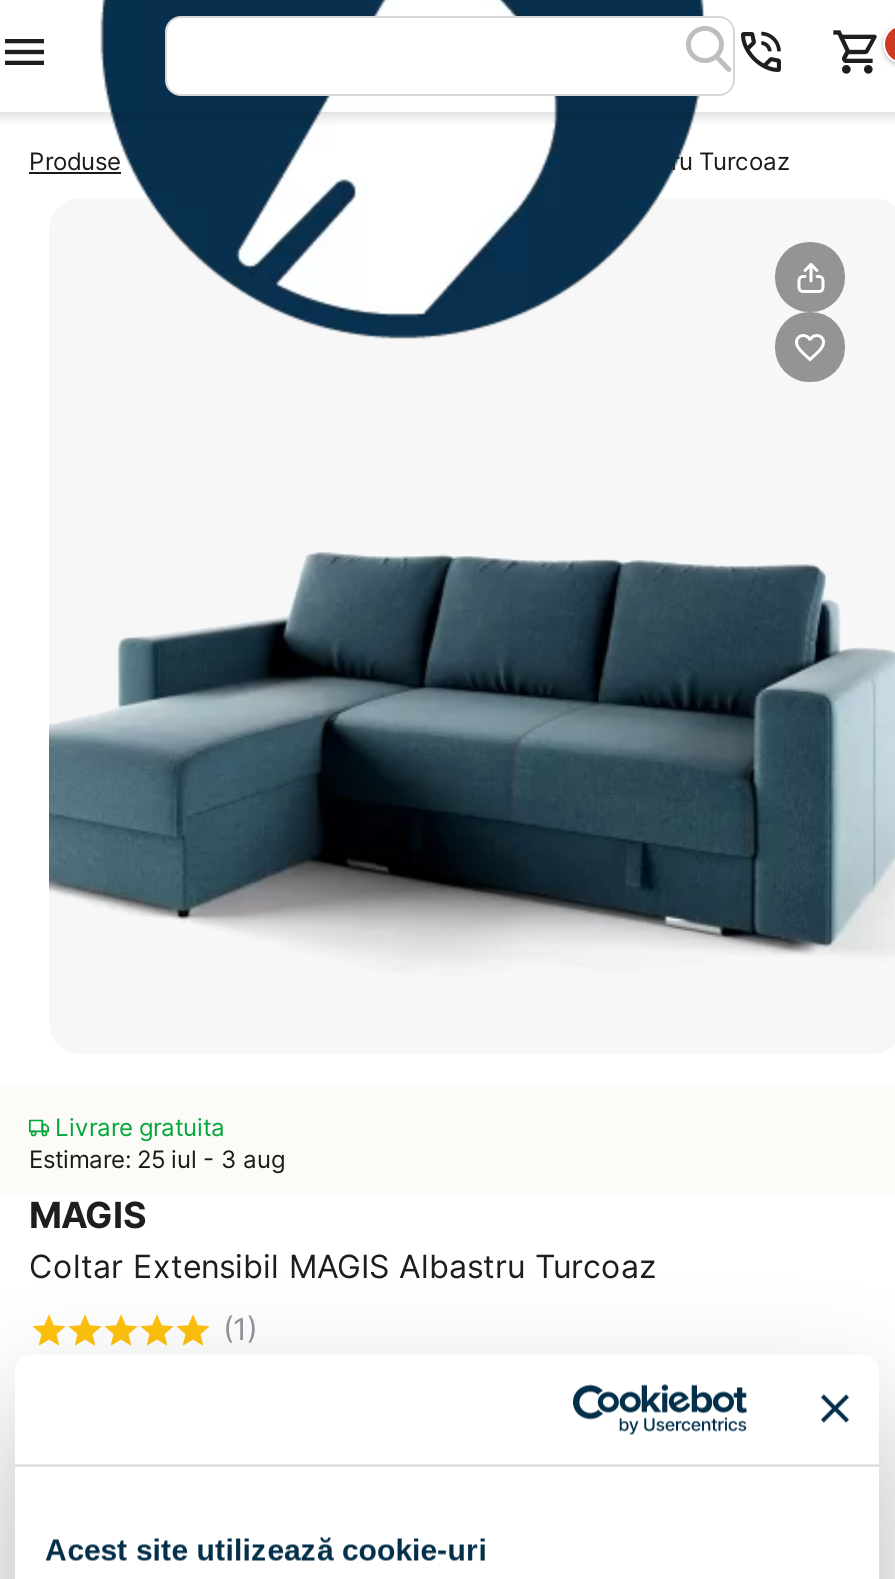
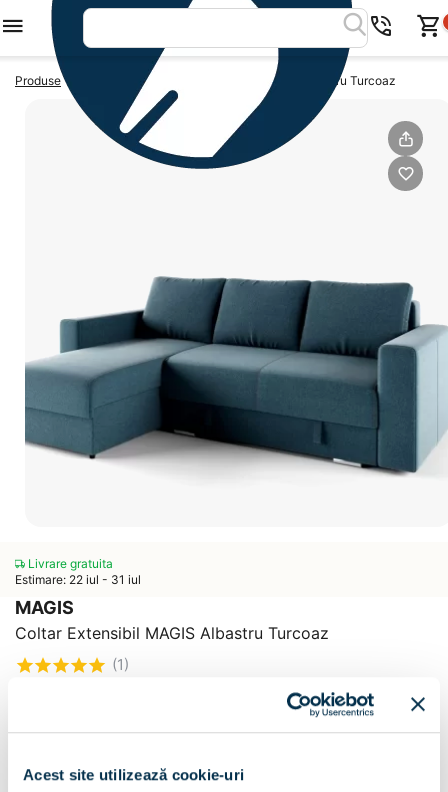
- Estimare: 25 iul - 3 aug
+ Estimare: 22 iul - 31 iul
